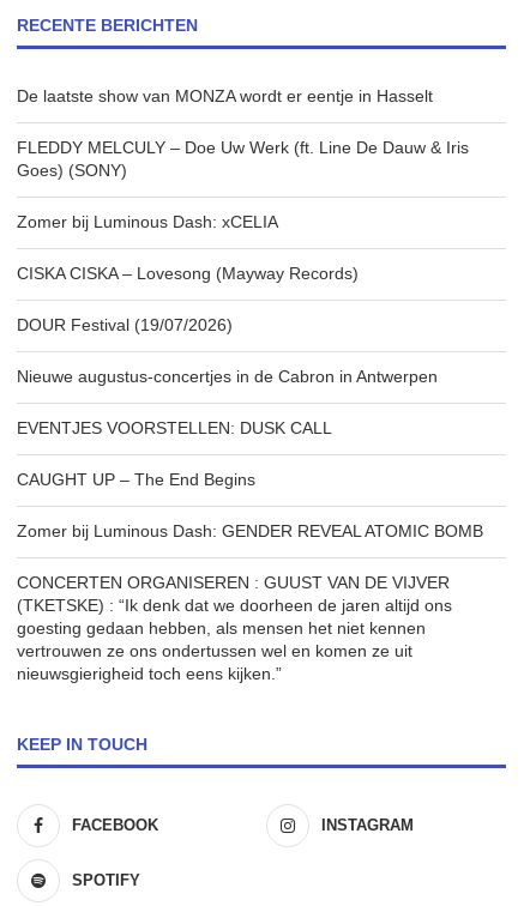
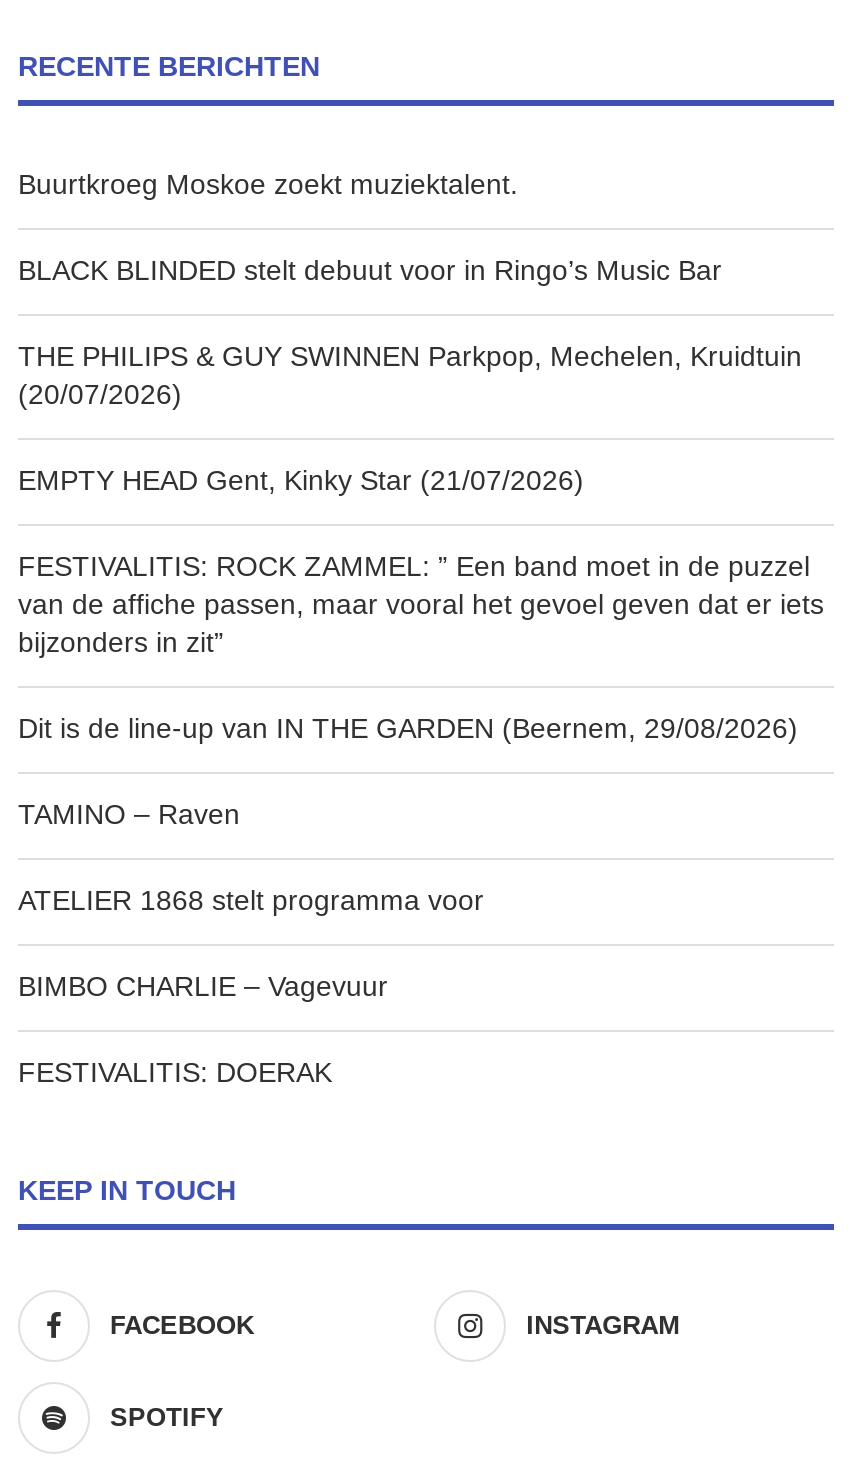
- De laatste show van MONZA wordt er eentje in Hasselt
+ Buurtkroeg Moskoe zoekt muziektalent.

- FLEDDY MELCULY – Doe Uw Werk (ft. Line De Dauw & Iris
- Goes) (SONY)
+ BLACK BLINDED stelt debuut voor in Ringo’s Music Bar

- Zomer bij Luminous Dash: xCELIA
+ THE PHILIPS & GUY SWINNEN Parkpop, Mechelen, Kruidtuin
+ (20/07/2026)

- CISKA CISKA – Lovesong (Mayway Records)
+ EMPTY HEAD Gent, Kinky Star (21/07/2026)

- DOUR Festival (19/07/2026)
+ FESTIVALITIS: ROCK ZAMMEL: ” Een band moet in de puzzel
+ van de affiche passen, maar vooral het gevoel geven dat er iets
+ bijzonders in zit”

- Nieuwe augustus-concertjes in de Cabron in Antwerpen
+ Dit is de line-up van IN THE GARDEN (Beernem, 29/08/2026)

- EVENTJES VOORSTELLEN: DUSK CALL
+ TAMINO – Raven

- CAUGHT UP – The End Begins
+ ATELIER 1868 stelt programma voor

- Zomer bij Luminous Dash: GENDER REVEAL ATOMIC BOMB
+ BIMBO CHARLIE – Vagevuur

- CONCERTEN ORGANISEREN : GUUST VAN DE VIJVER
- (TKETSKE) : “Ik denk dat we doorheen de jaren altijd ons
- goesting gedaan hebben, als mensen het niet kennen
- vertrouwen ze ons ondertussen wel en komen ze uit
- nieuwsgierigheid toch eens kijken.”
+ FESTIVALITIS: DOERAK
